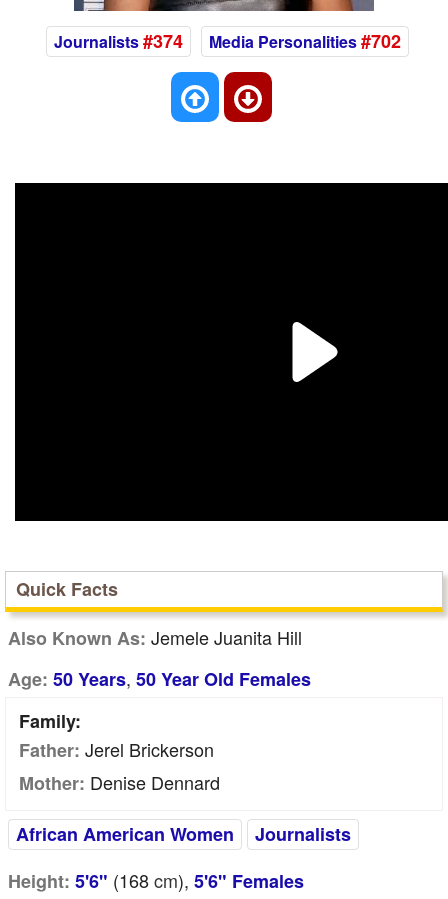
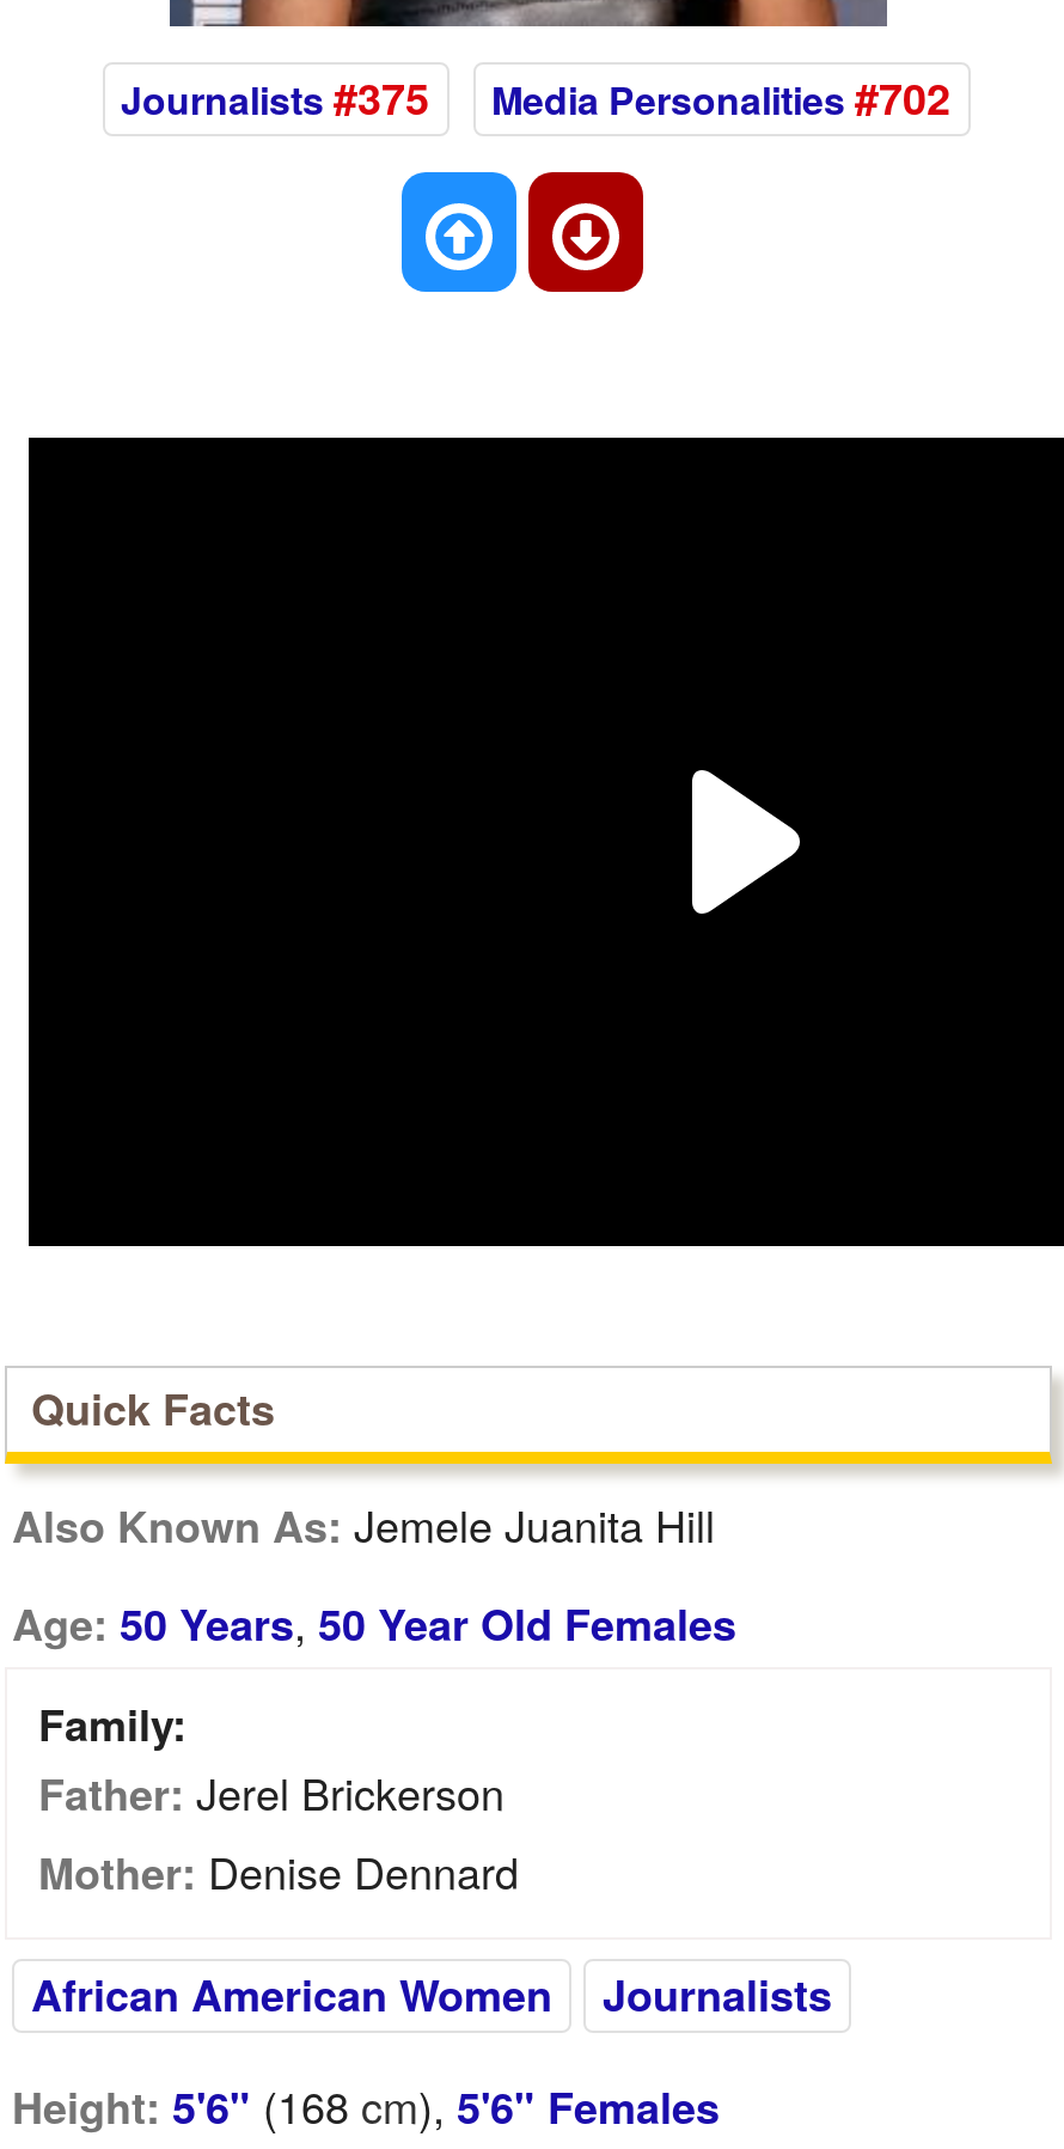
- Journalists #374 Media Personalities #702
+ Journalists #375 Media Personalities #702
